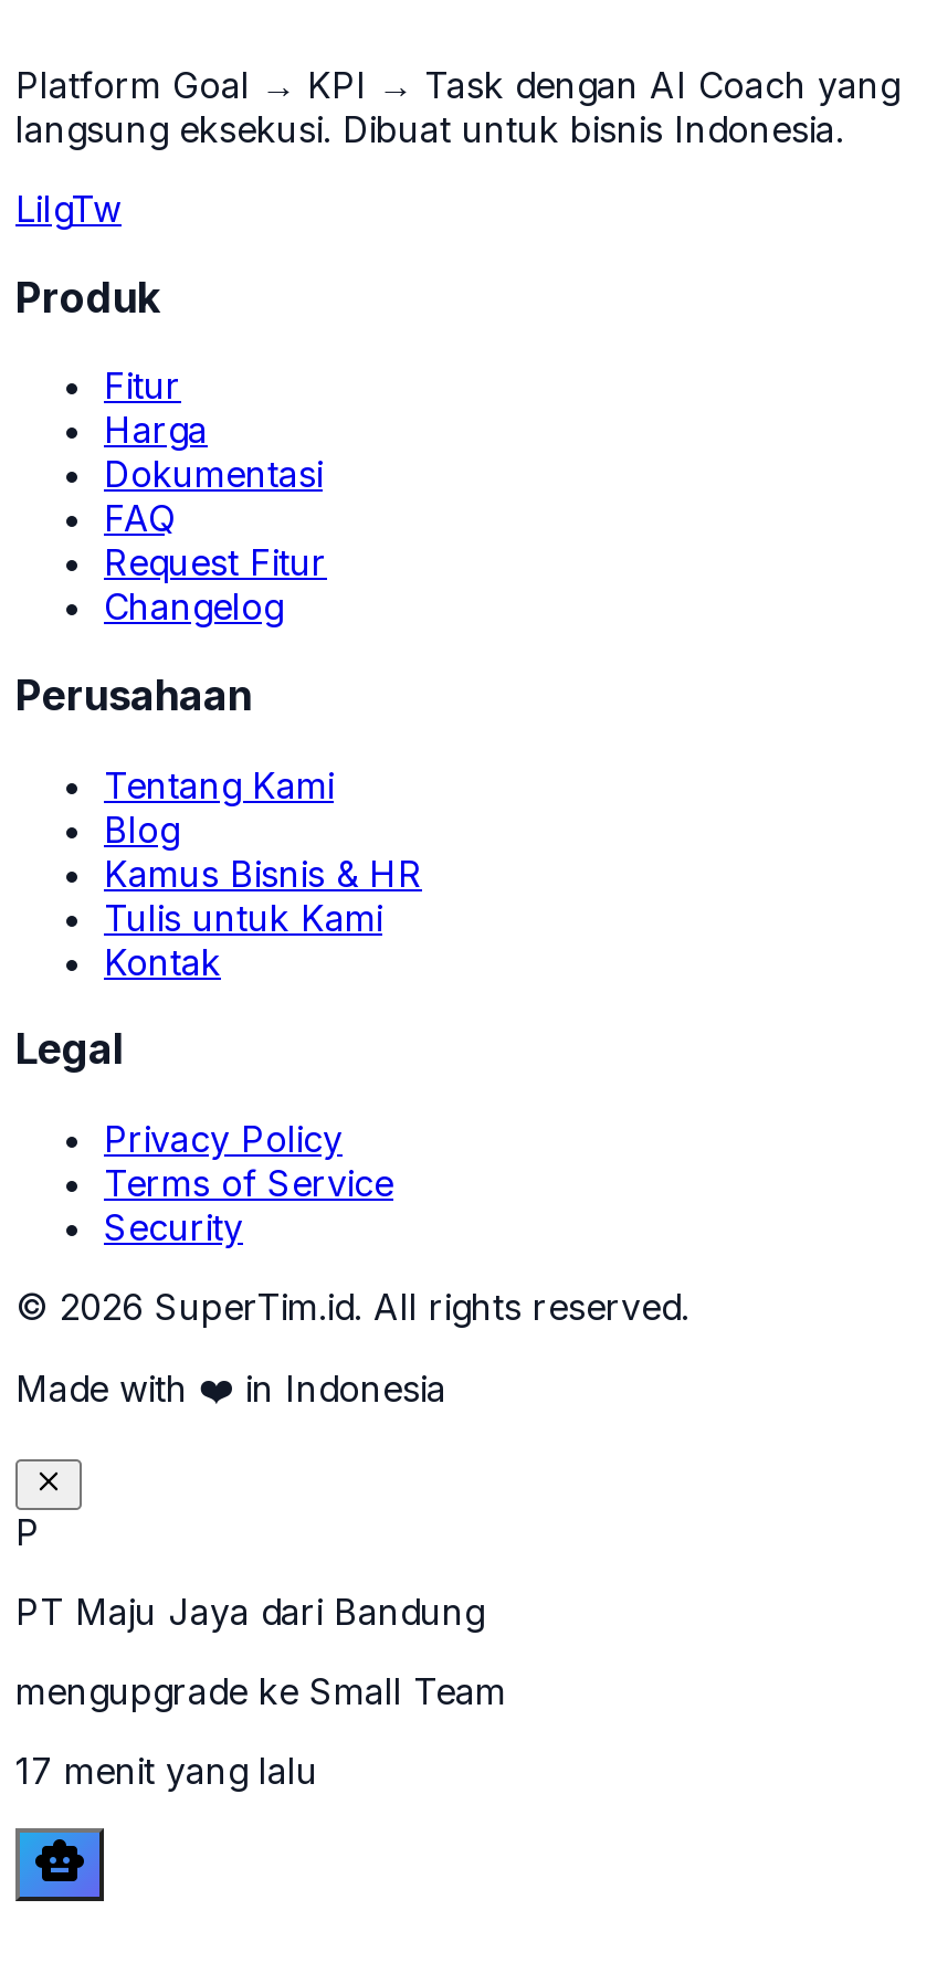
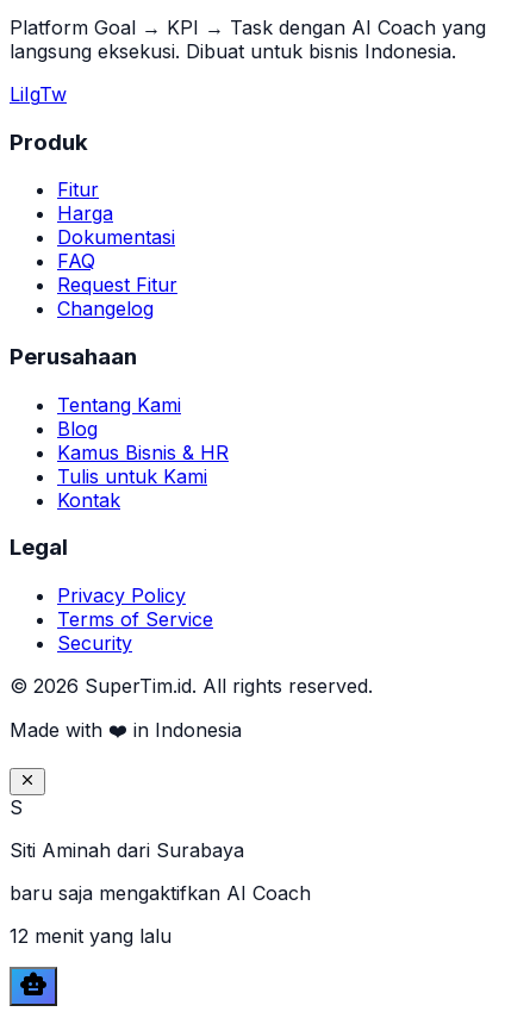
- P
+ S

- PT Maju Jaya dari Bandung
+ Siti Aminah dari Surabaya

- mengupgrade ke Small Team
+ baru saja mengaktifkan AI Coach

- 17 menit yang lalu
+ 12 menit yang lalu
